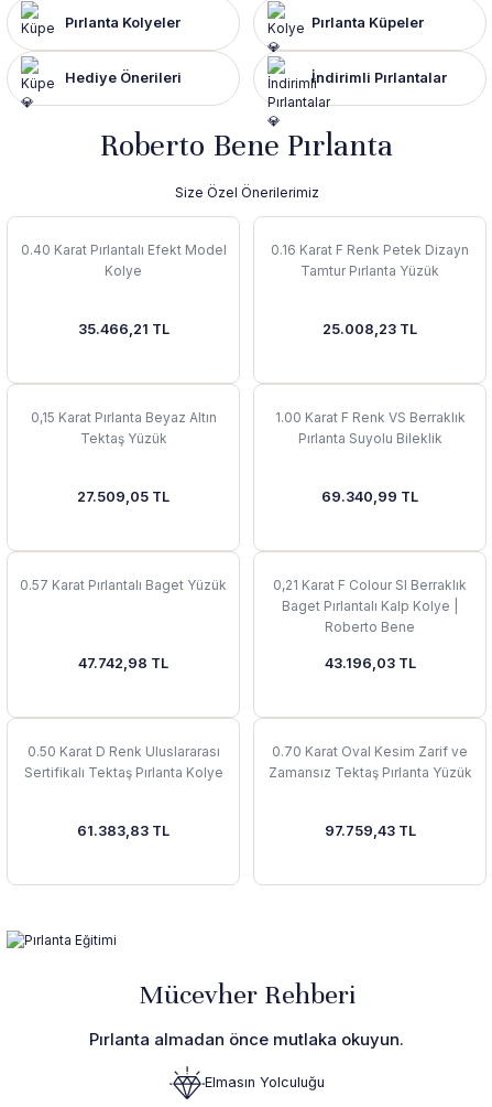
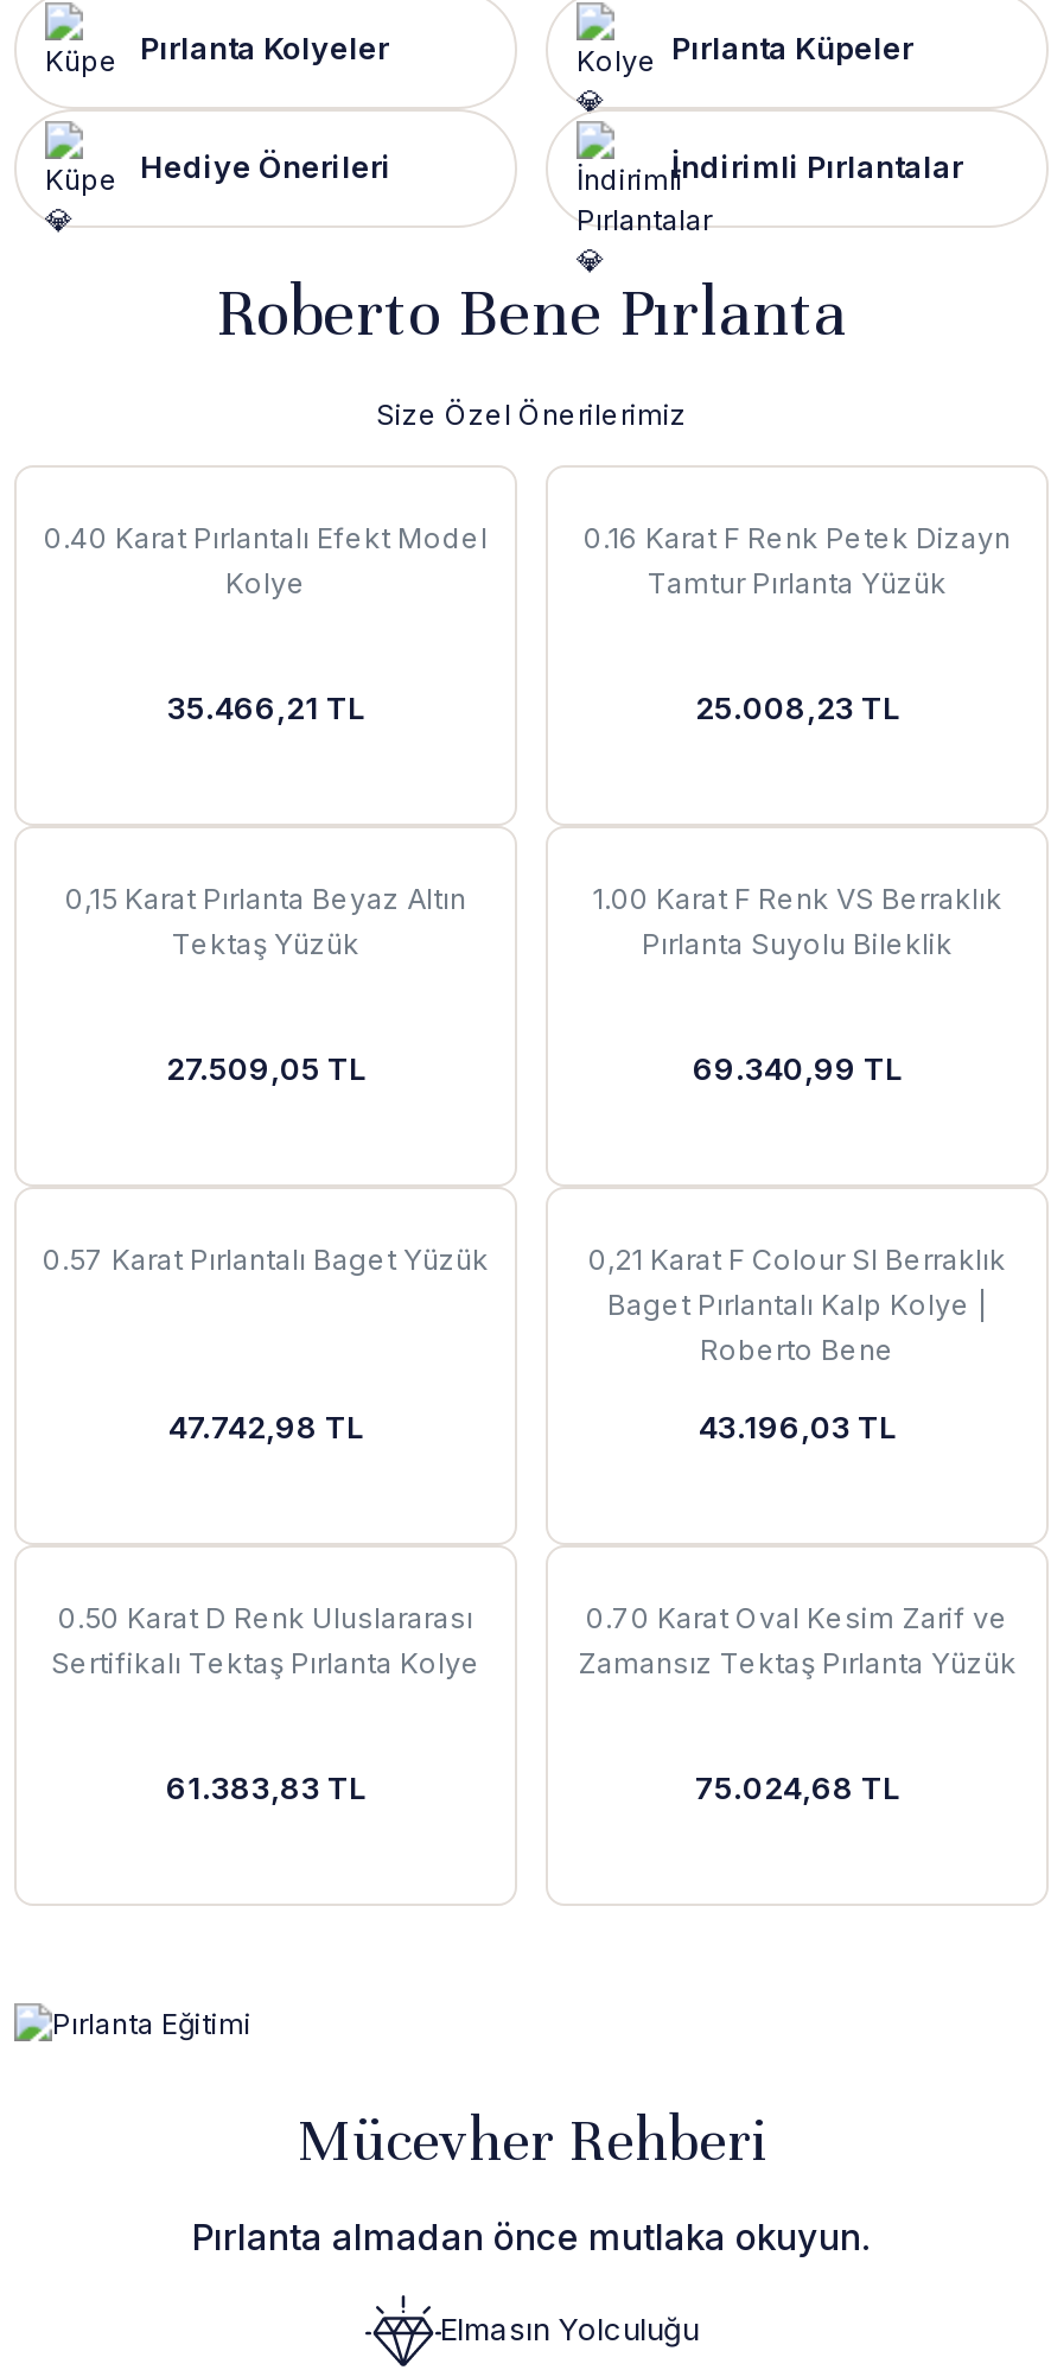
- 97.759,43 TL
+ 75.024,68 TL
